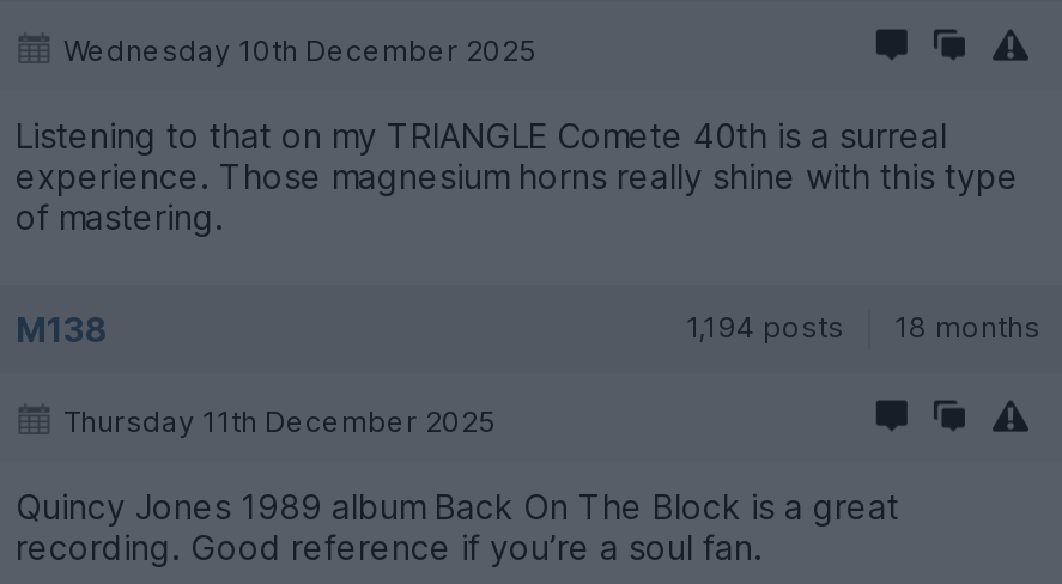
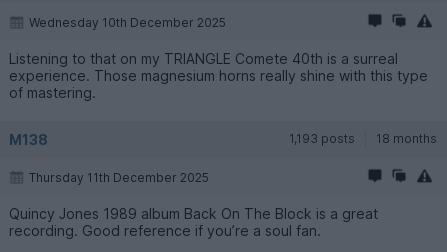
- 1,194 posts 18 months
+ 1,193 posts 18 months
